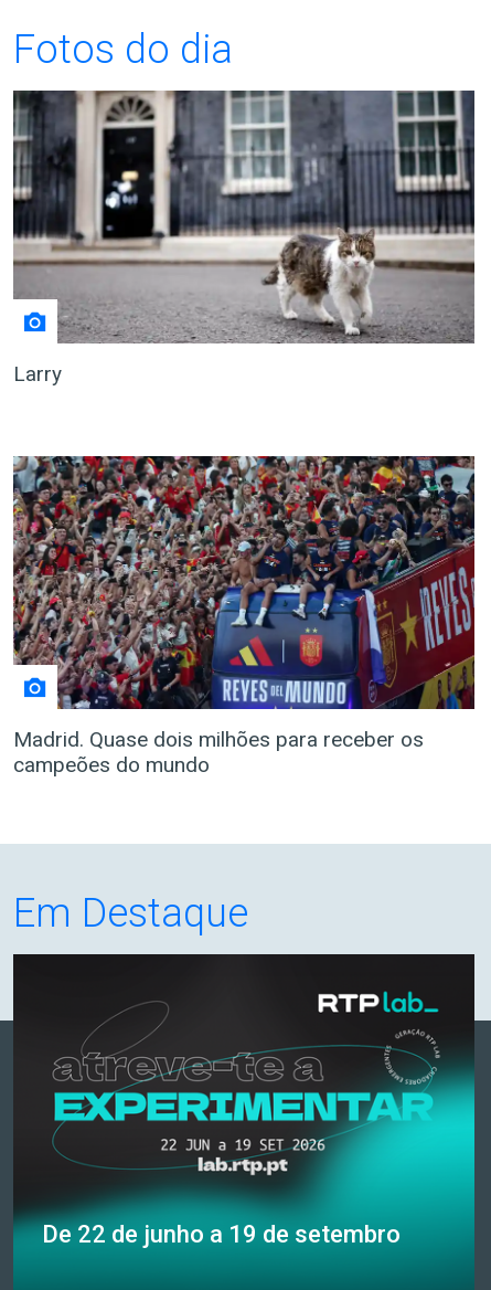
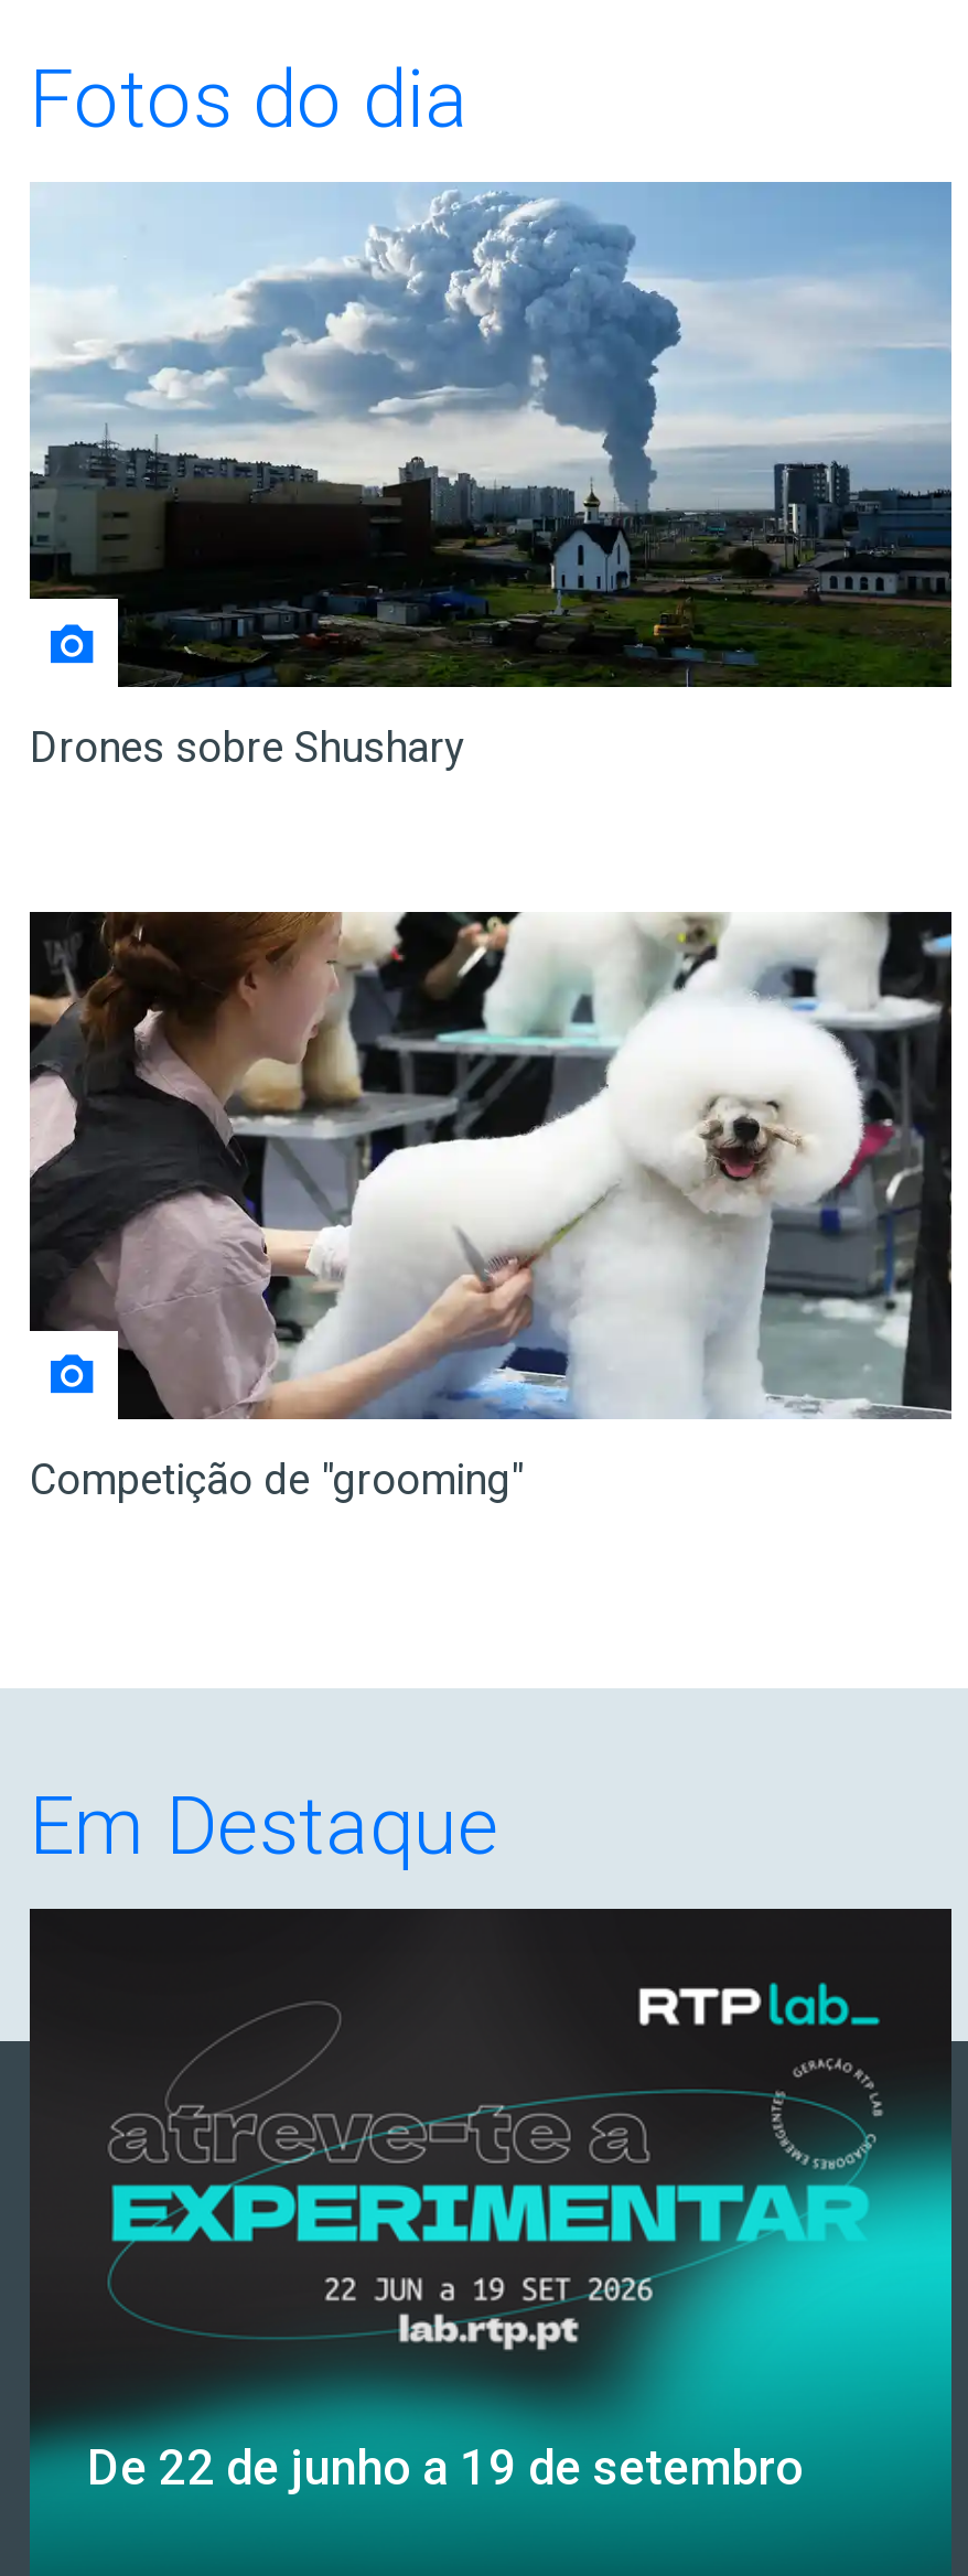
- [image]
- Larry
+ [image]
+ Drones sobre Shushary

- [image]
- Madrid. Quase dois milhões para receber os
- campeões do mundo
+ [image]
+ Competição de "grooming"
